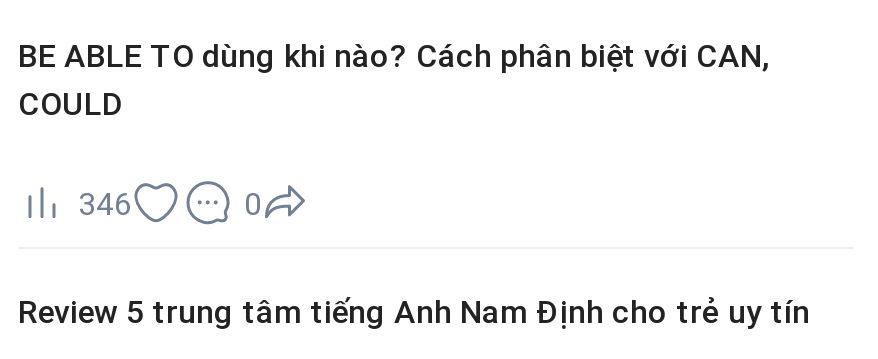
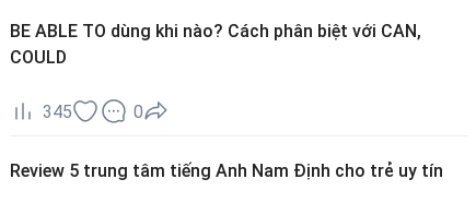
- 346
+ 345
